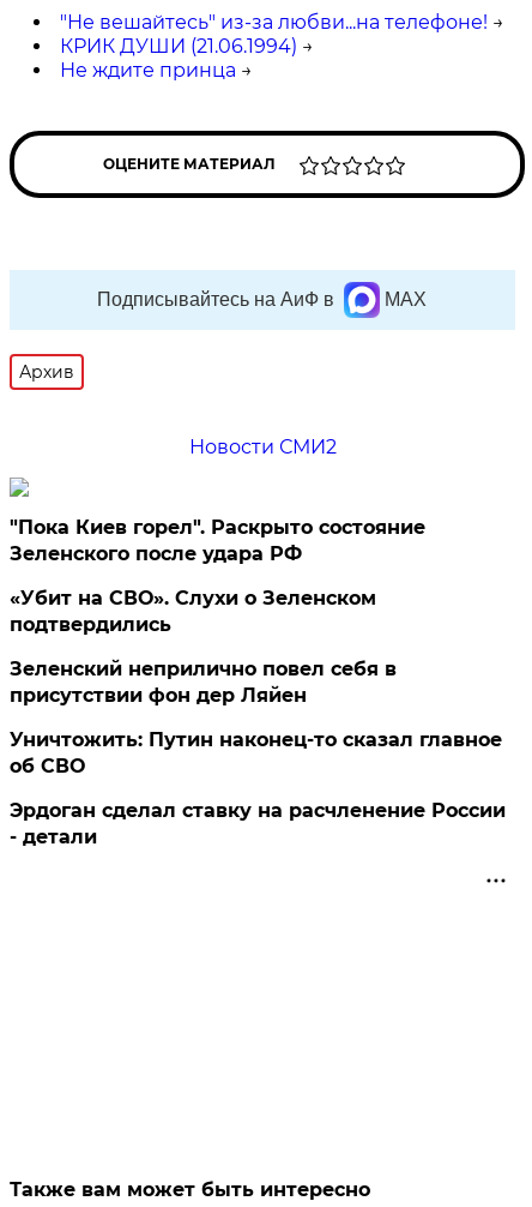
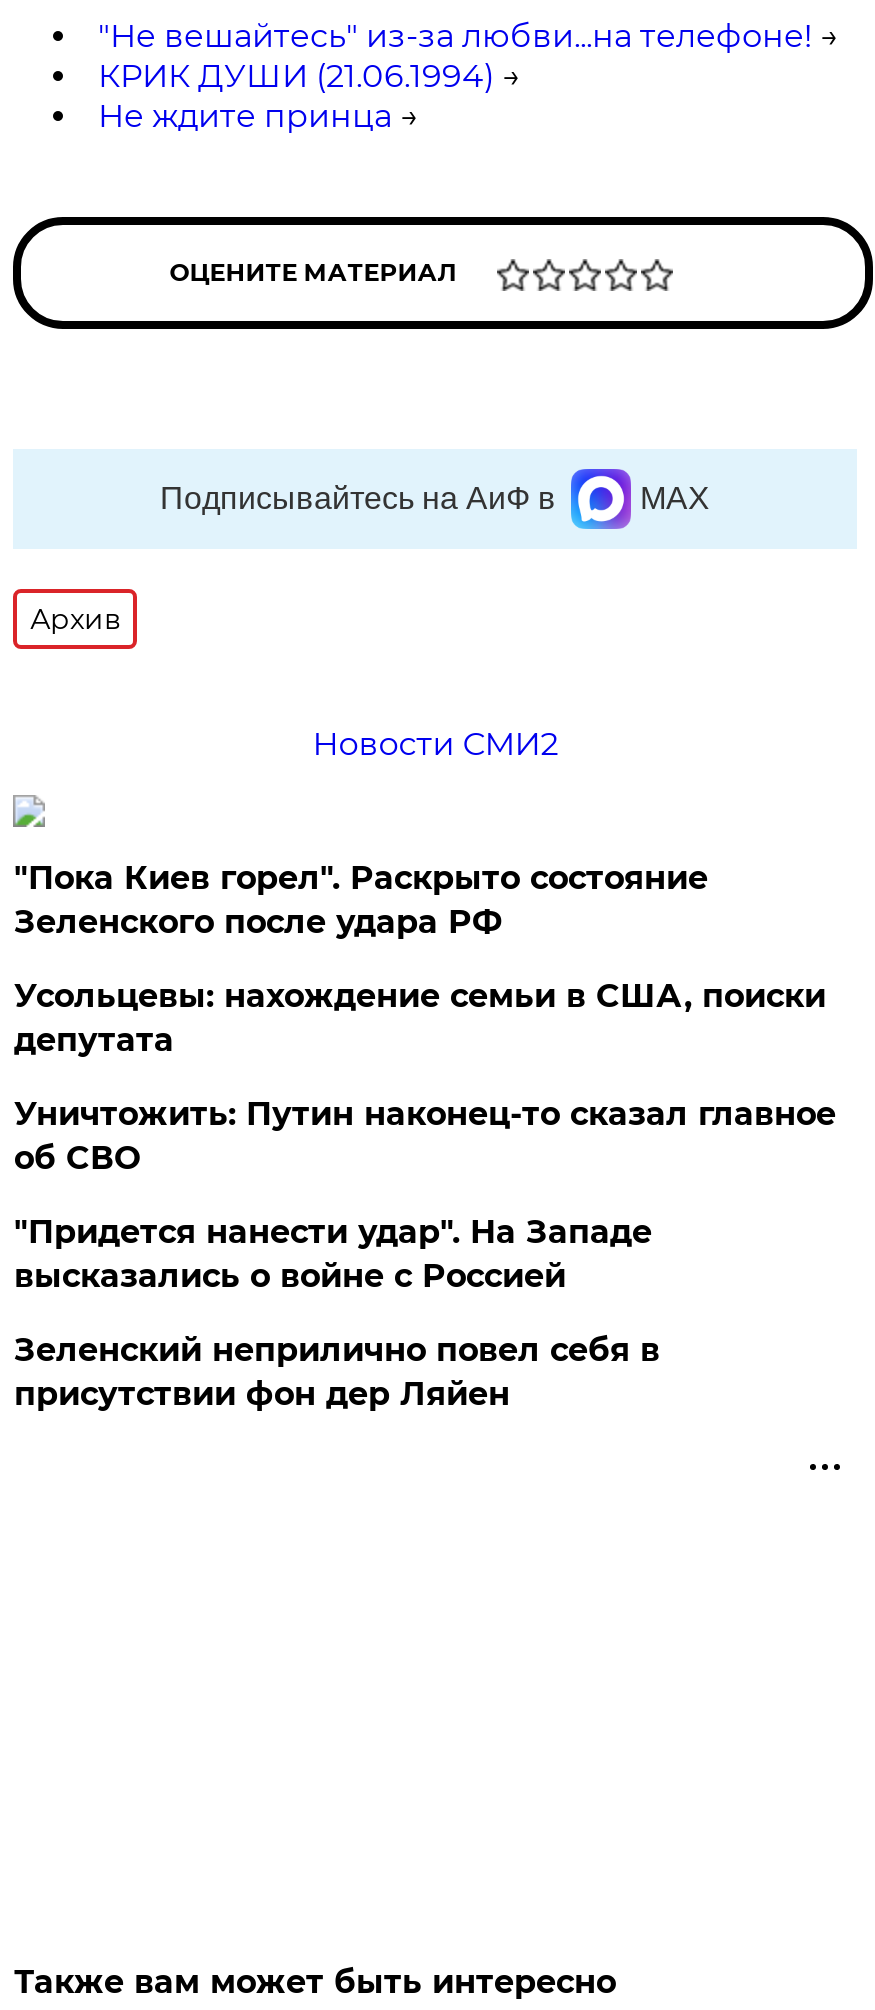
- «Убит на СВО». Слухи о Зеленском
- подтвердились
+ Усольцевы: нахождение семьи в США, поиски
+ депутата
+ "Придется нанести удар". На Западе
+ высказались о войне с Россией

moved down: Зеленский неприлично повел cебя в | присутствии фон дер Ляйен

moved up: Уничтожить: Путин наконец-то сказал главное | об СВО

- Эрдоган сделал ставку на расчленение России
- - детали
